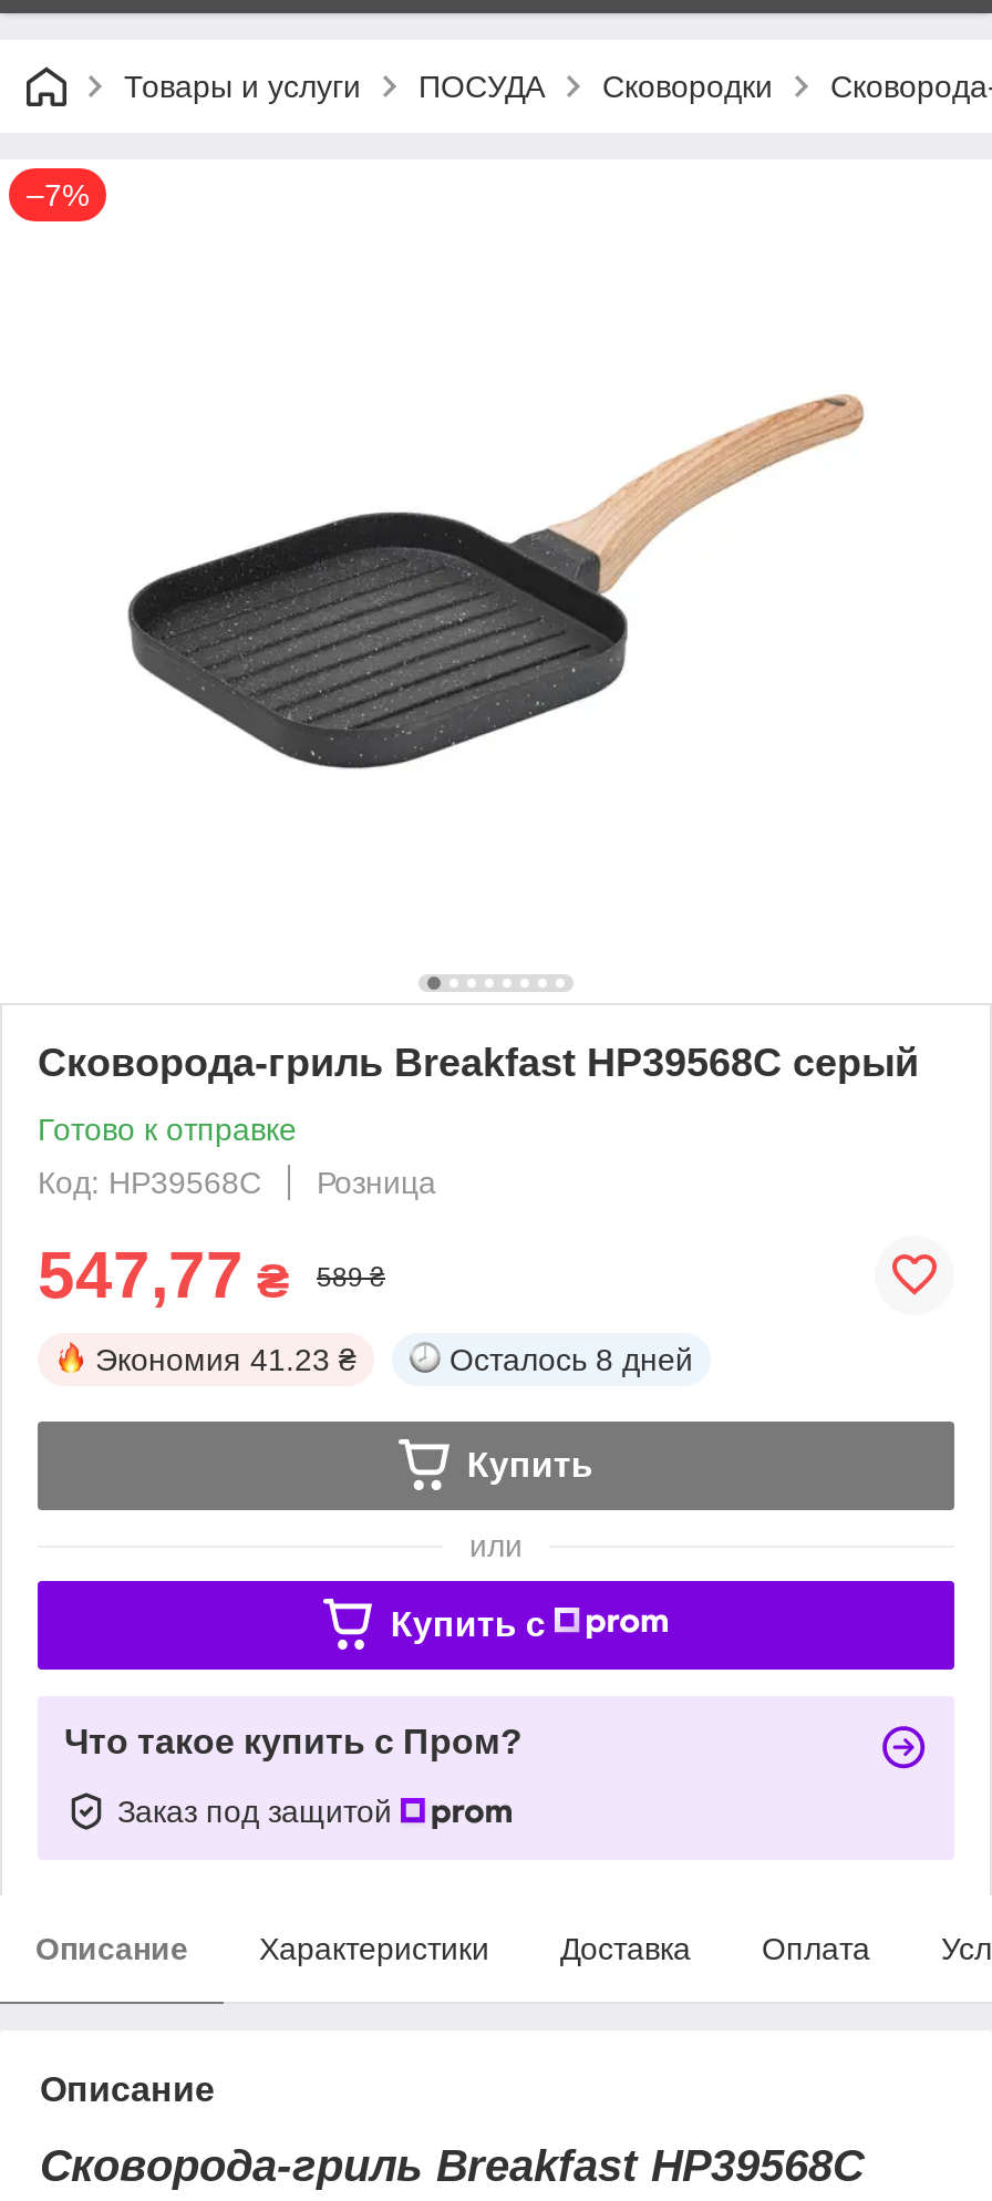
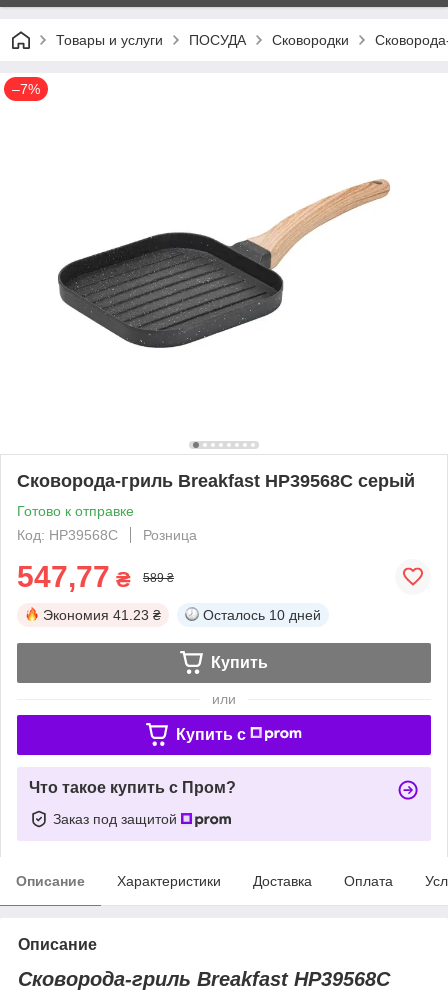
- Осталось 8 дней
+ Осталось 10 дней
